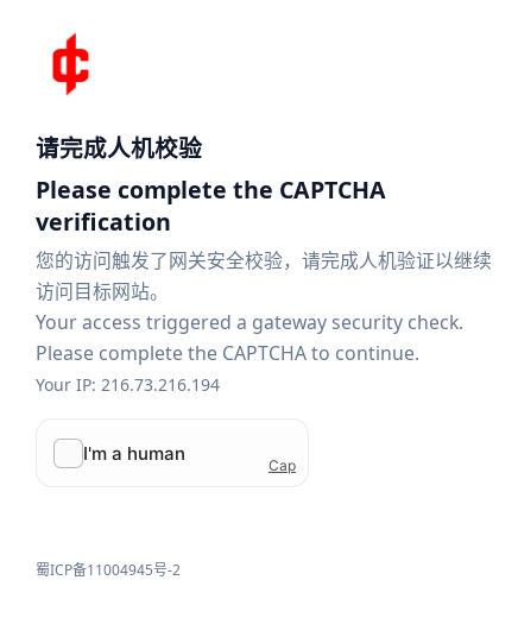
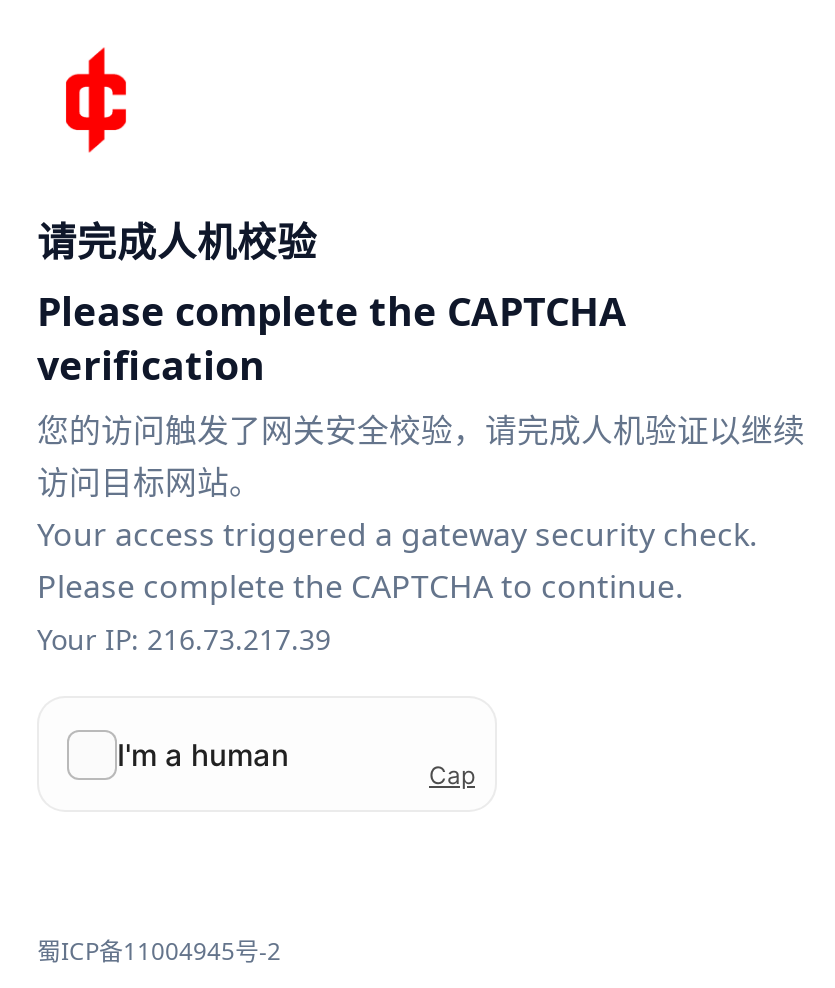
- Your IP: 216.73.216.194
+ Your IP: 216.73.217.39
